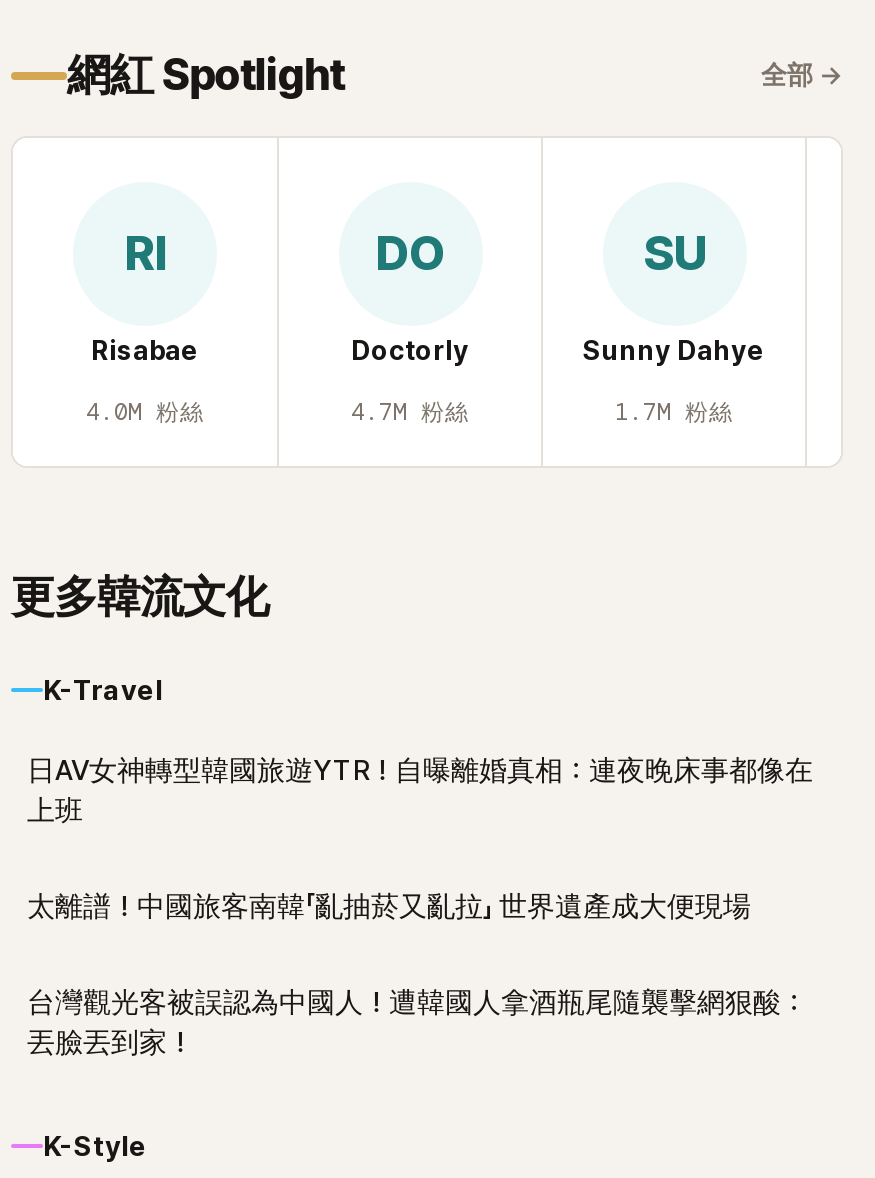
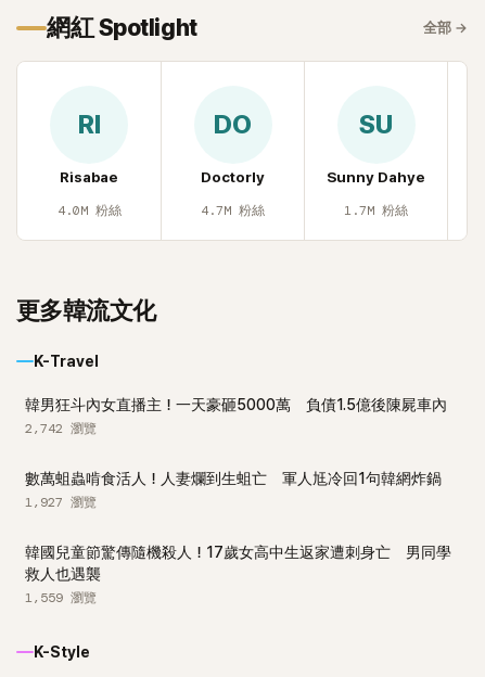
- 日AV女神轉型韓國旅遊YTR！自曝離婚真相：連夜晚床事都像在
- 上班
+ 韓男狂斗內女直播主！一天豪砸5000萬 負債1.5億後陳屍車內
+ 2,742 瀏覽

- 太離譜！中國旅客南韓「亂抽菸又亂拉」 世界遺產成大便現場
+ 數萬蛆蟲啃食活人！人妻爛到生蛆亡 軍人尪冷回1句韓網炸鍋
+ 1,927 瀏覽

- 台灣觀光客被誤認為中國人！遭韓國人拿酒瓶尾隨襲擊網狠酸：
- 丟臉丟到家！
+ 韓國兒童節驚傳隨機殺人！17歲女高中生返家遭刺身亡 男同學
+ 救人也遇襲
+ 1,559 瀏覽
